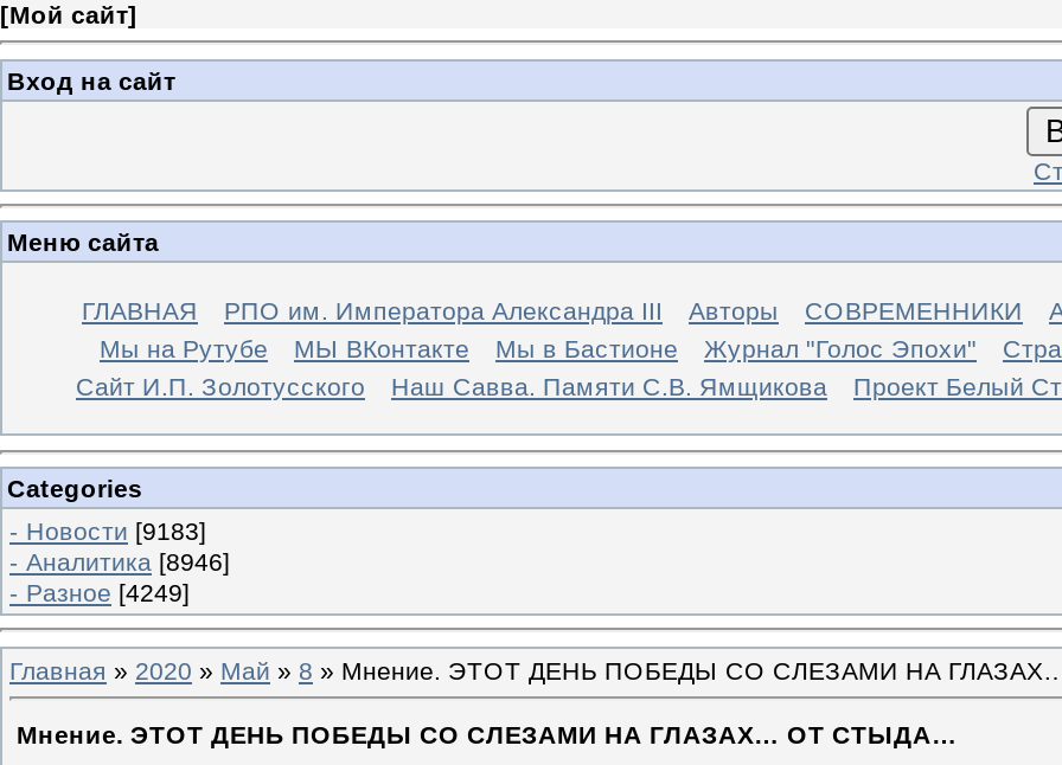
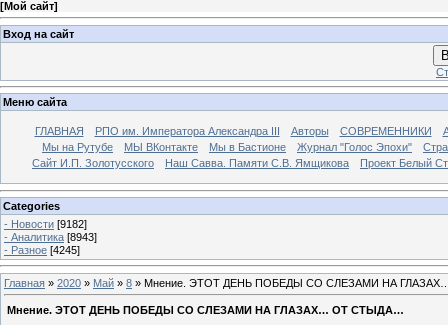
- - Новости [9183]
+ - Новости [9182]

- - Аналитика [8946]
+ - Аналитика [8943]

- - Разное [4249]
+ - Разное [4245]
